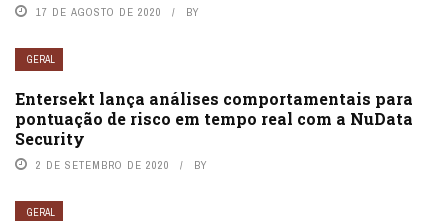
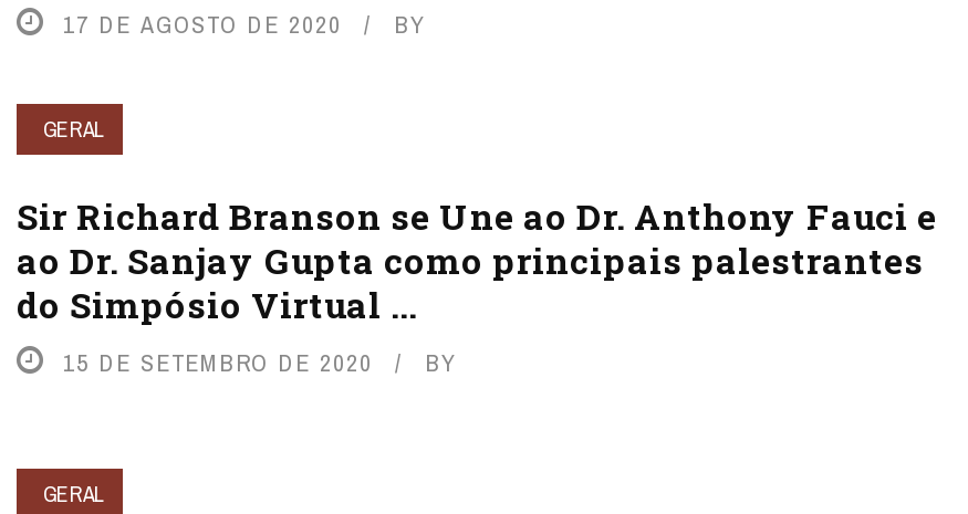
- Entersekt lança análises comportamentais para
- pontuação de risco em tempo real com a NuData
- Security
- 2 DE SETEMBRO DE 2020
+ Sir Richard Branson se Une ao Dr. Anthony Fauci e
+ ao Dr. Sanjay Gupta como principais palestrantes
+ do Simpósio Virtual ...
+ 15 DE SETEMBRO DE 2020
